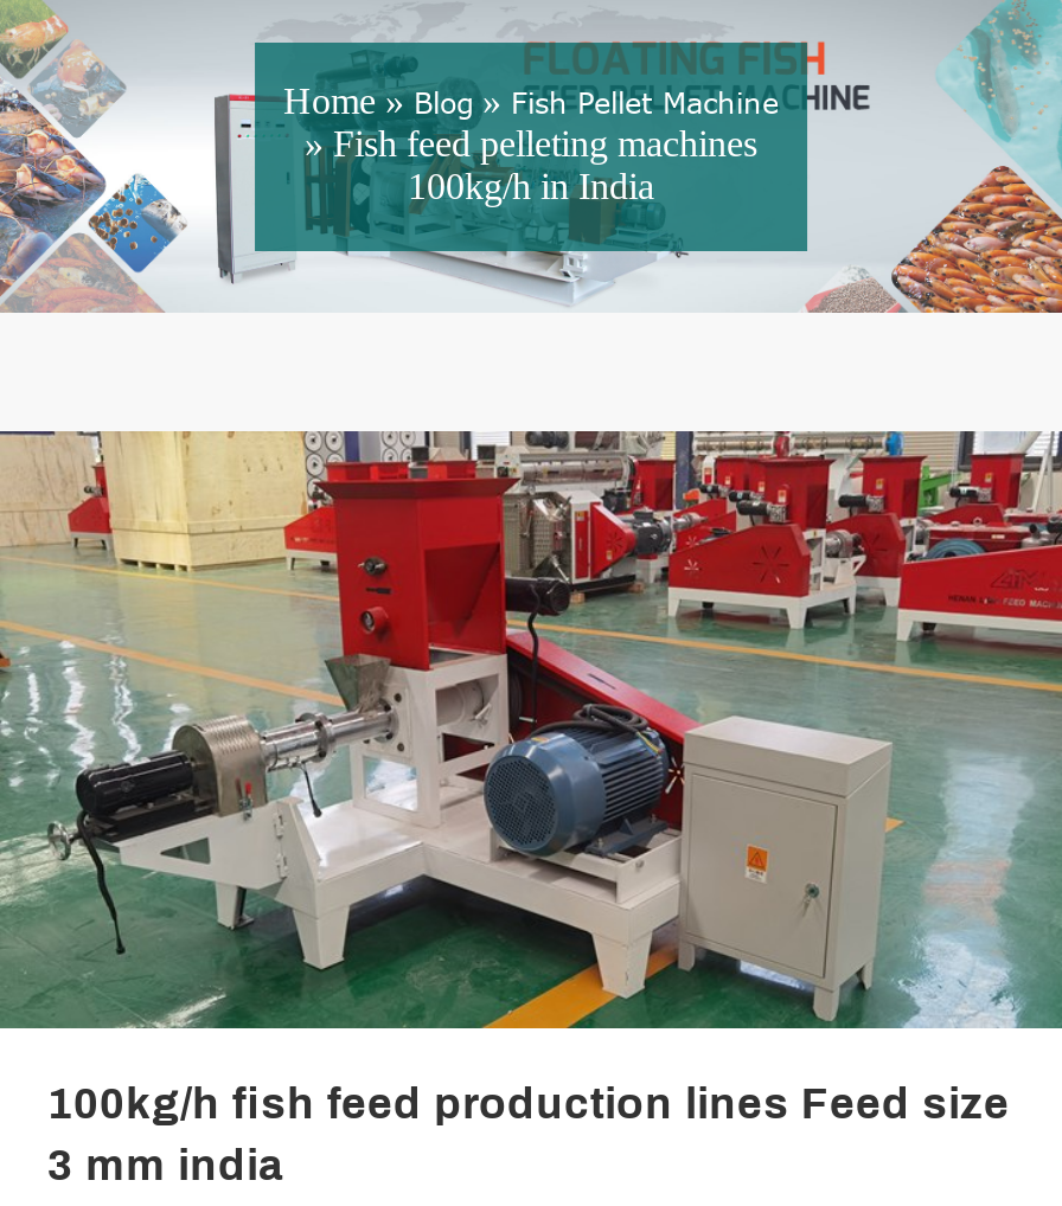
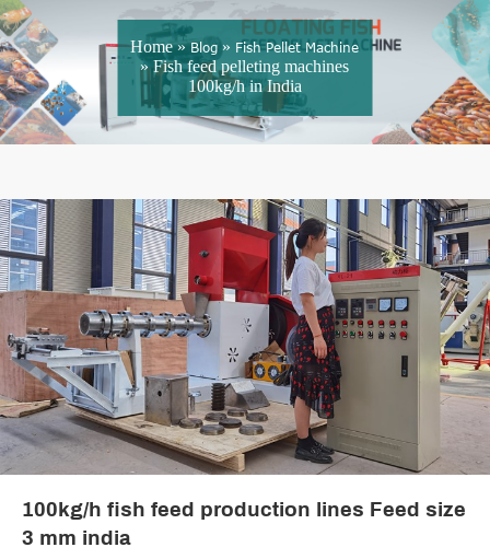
- [image]
+ [image]
